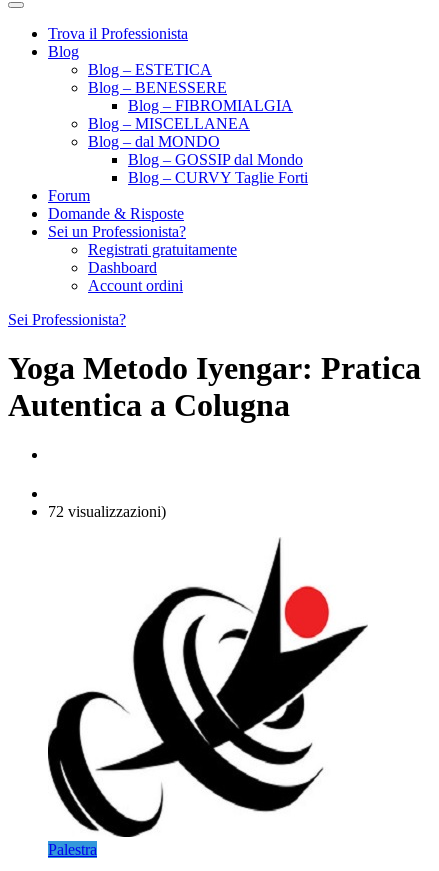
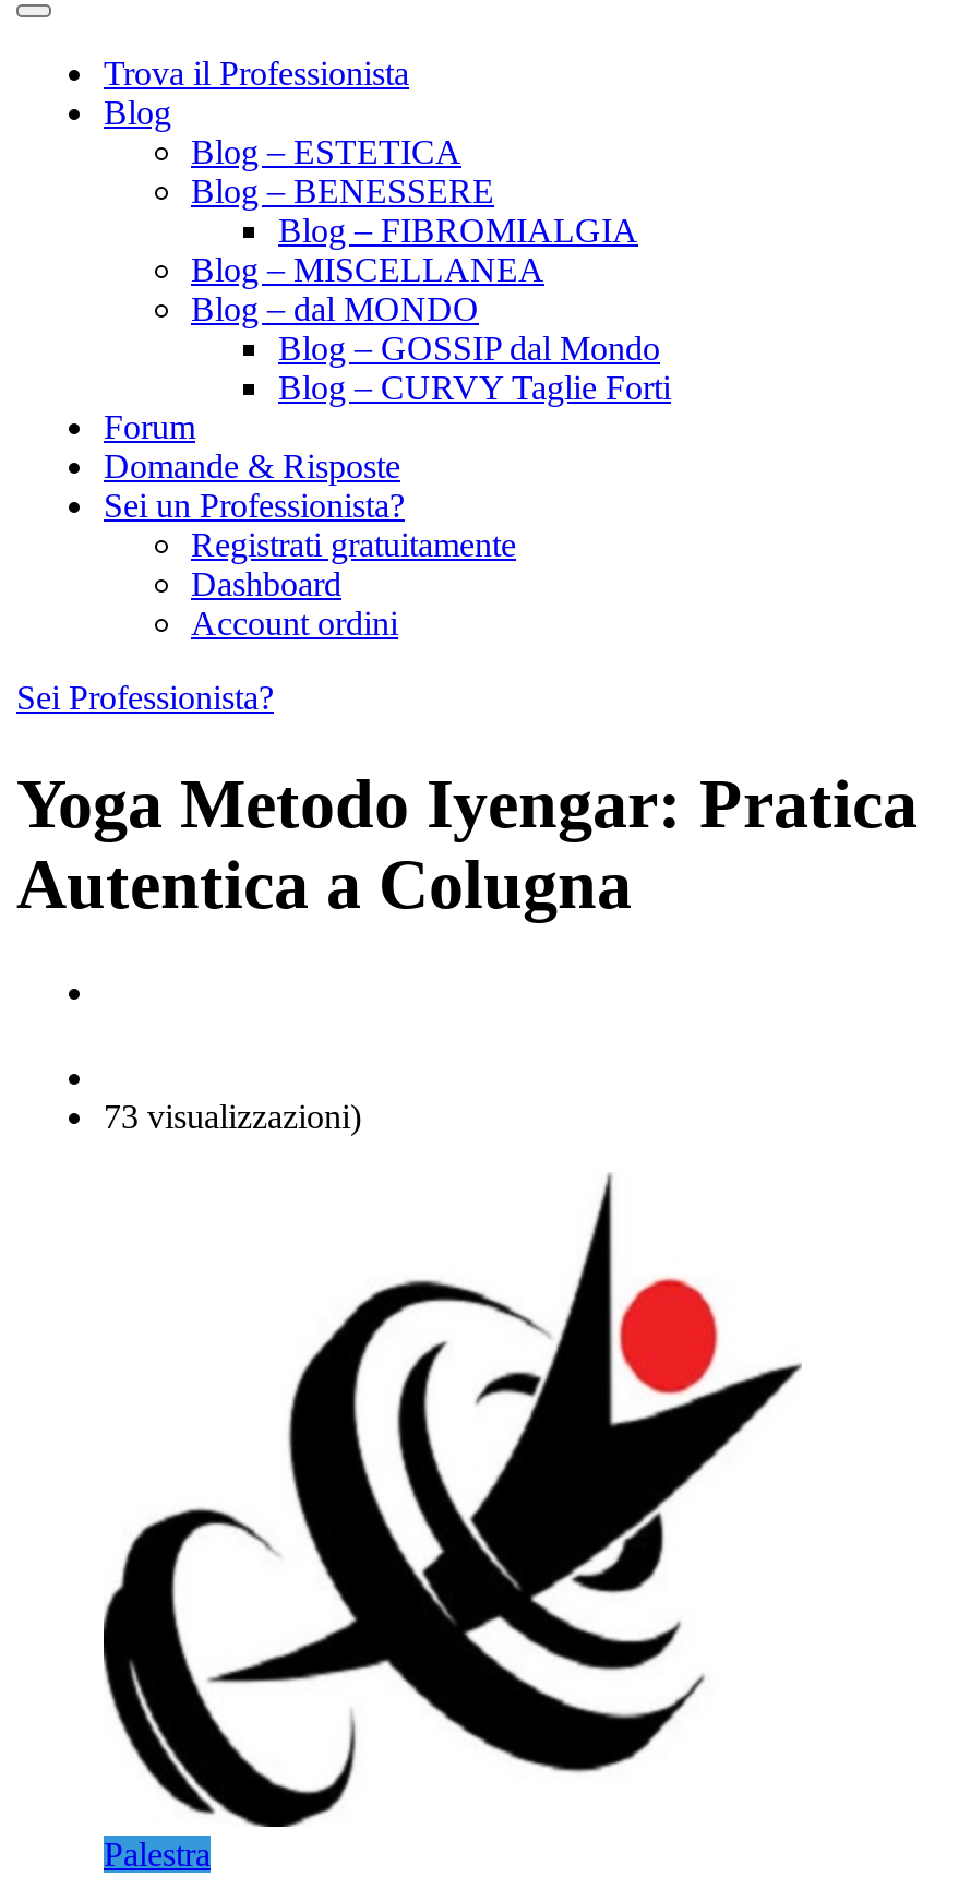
- 72 visualizzazioni)
+ 73 visualizzazioni)
